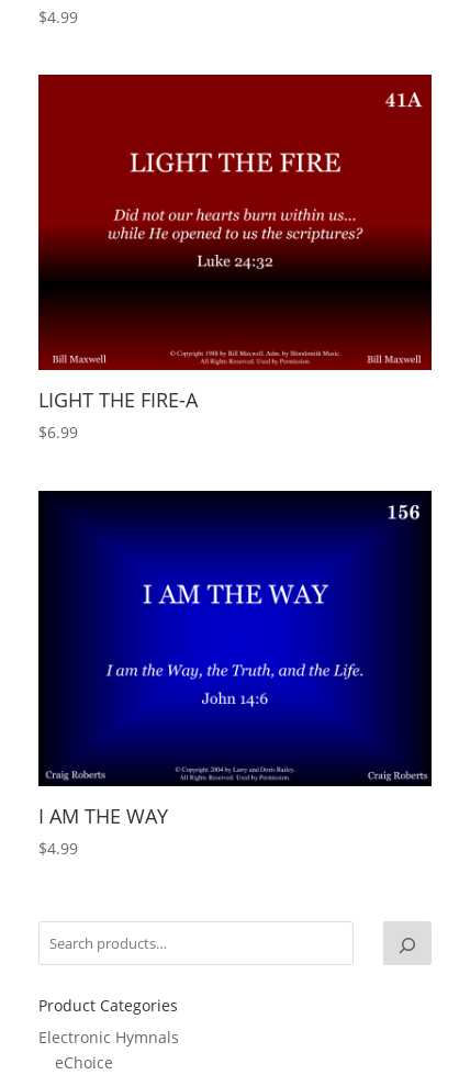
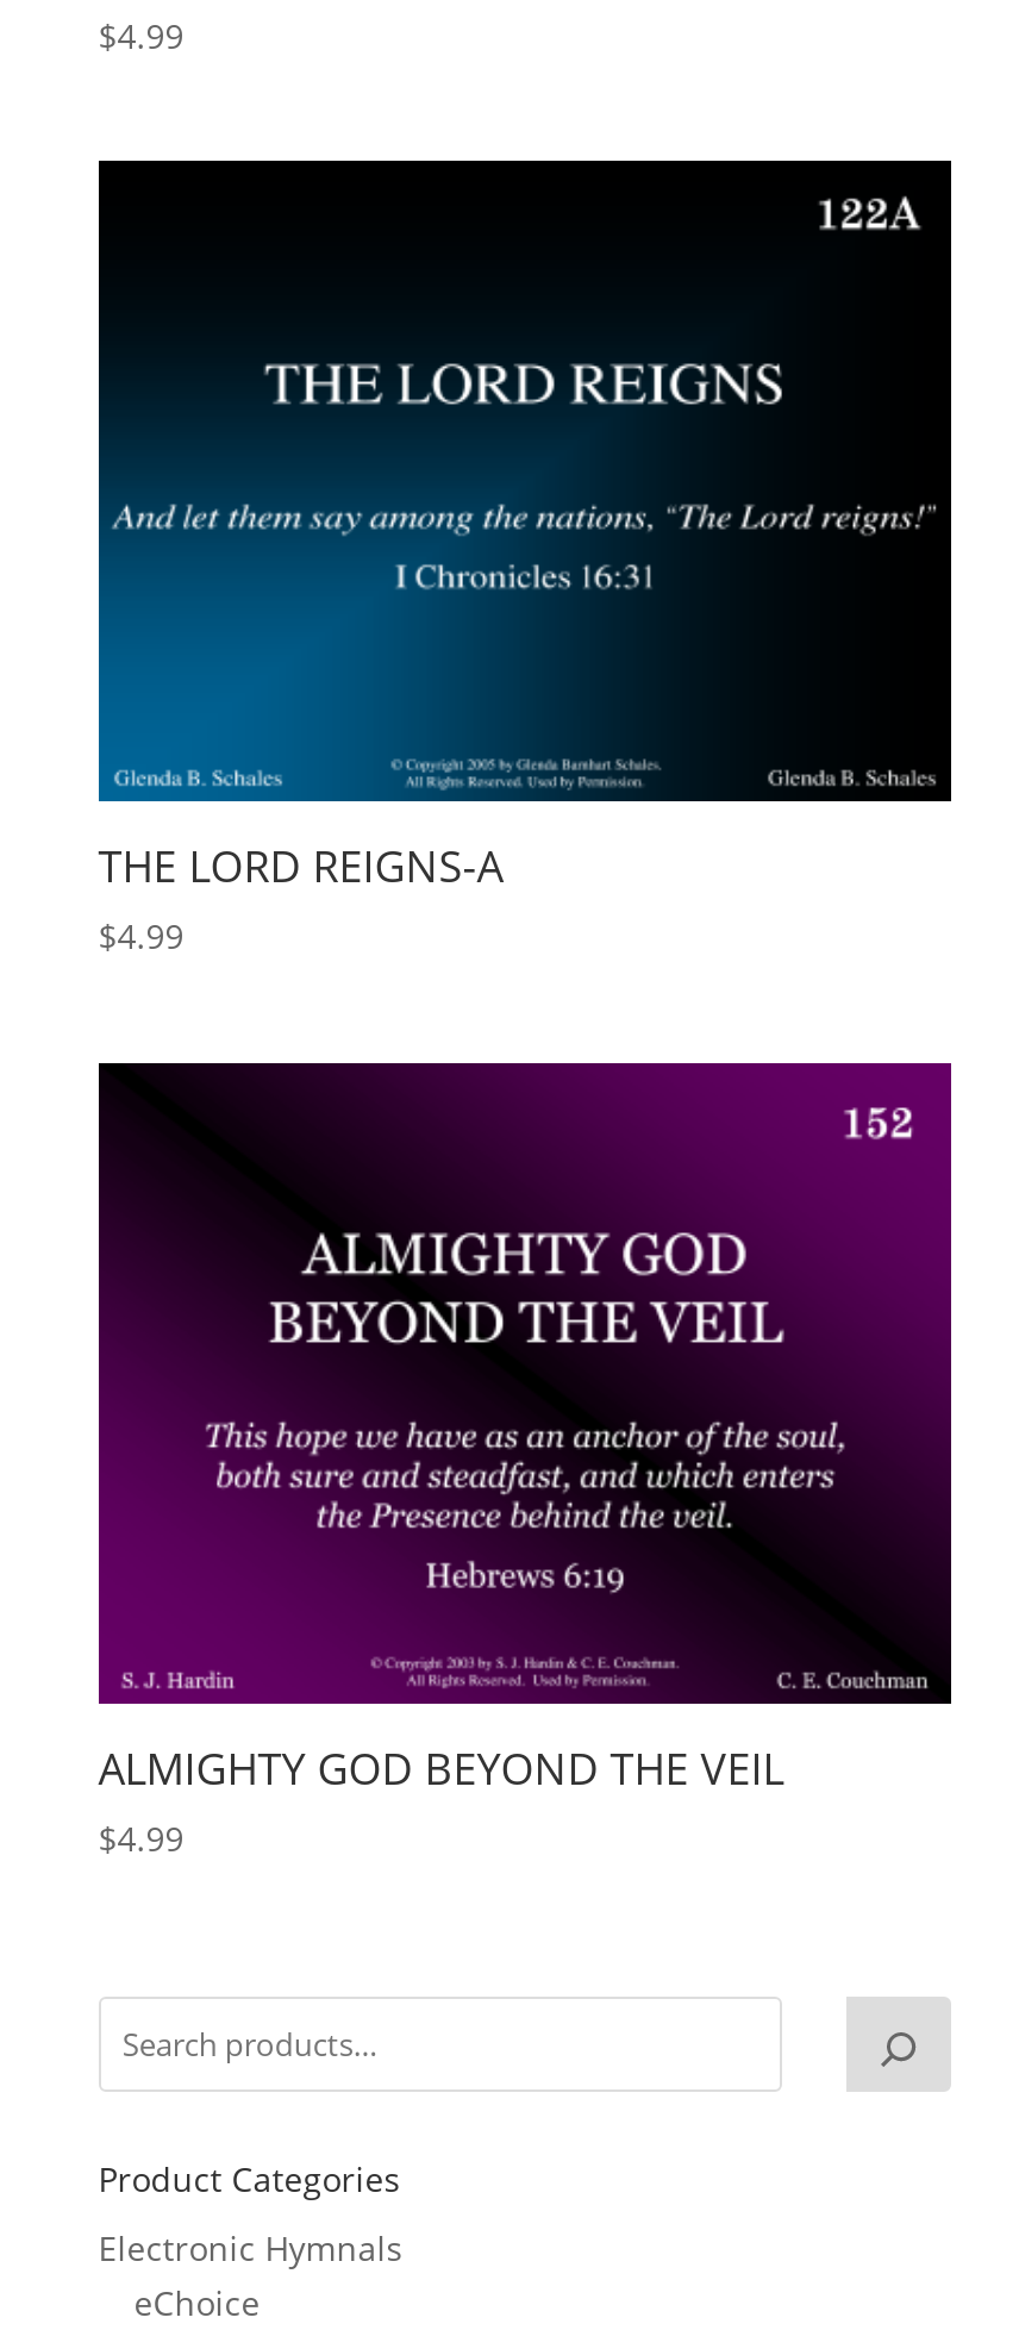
- [image]
- LIGHT THE FIRE-A
- $6.99
+ [image]
+ THE LORD REIGNS-A
+ $4.99

- [image]
- I AM THE WAY
+ [image]
+ ALMIGHTY GOD BEYOND THE VEIL
